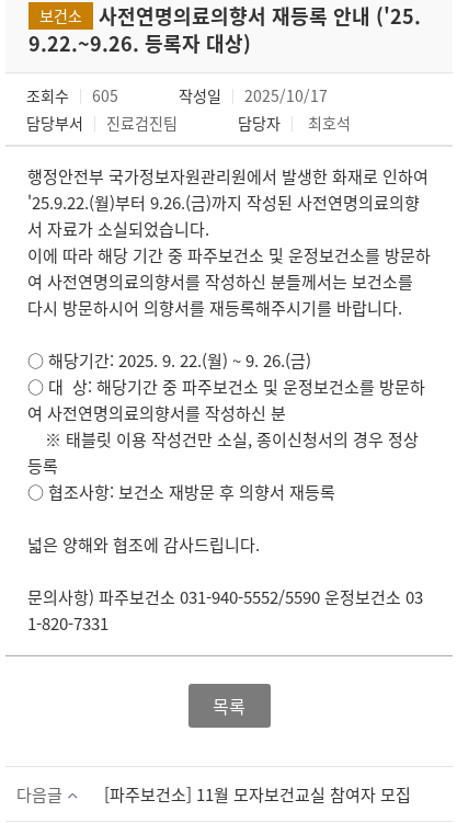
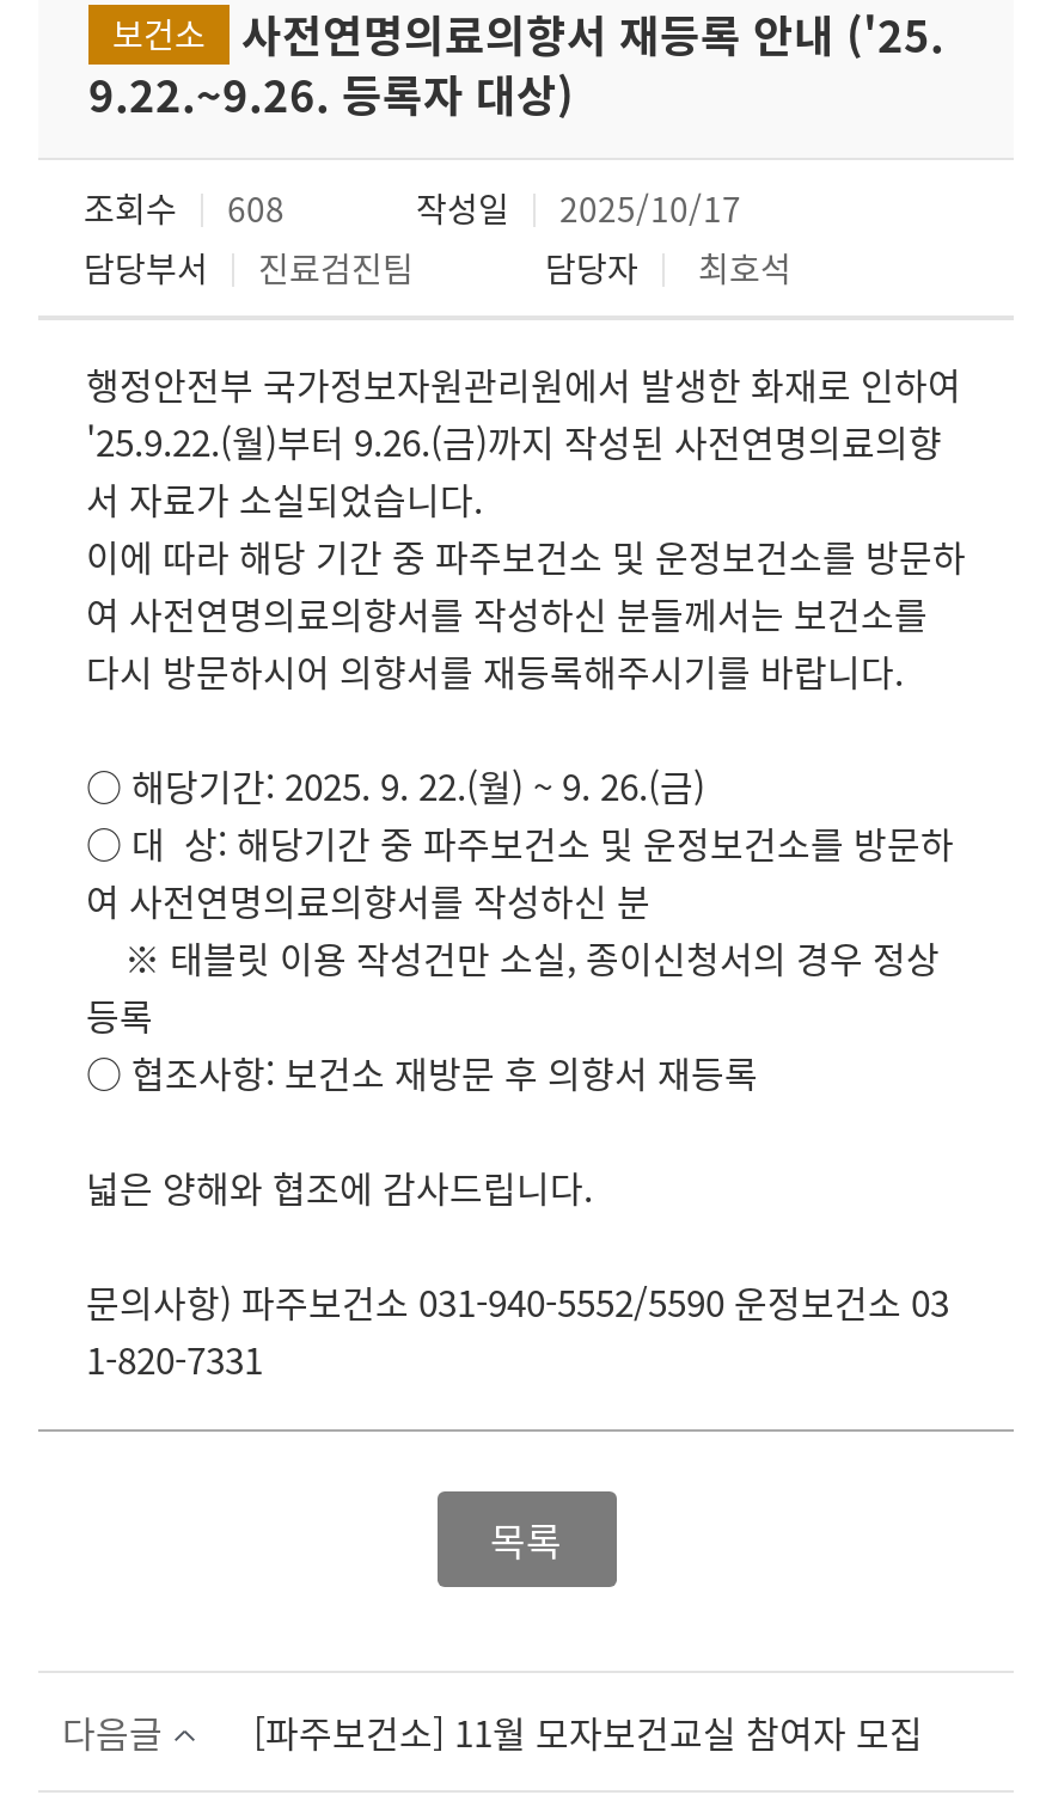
- 조회수 605
+ 조회수 608
